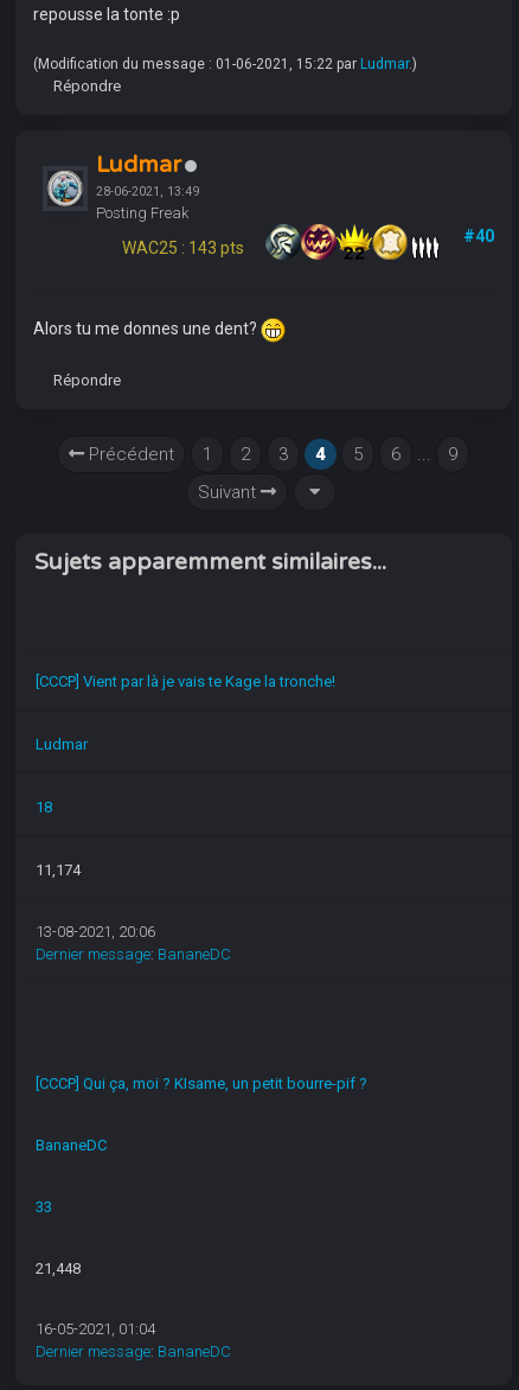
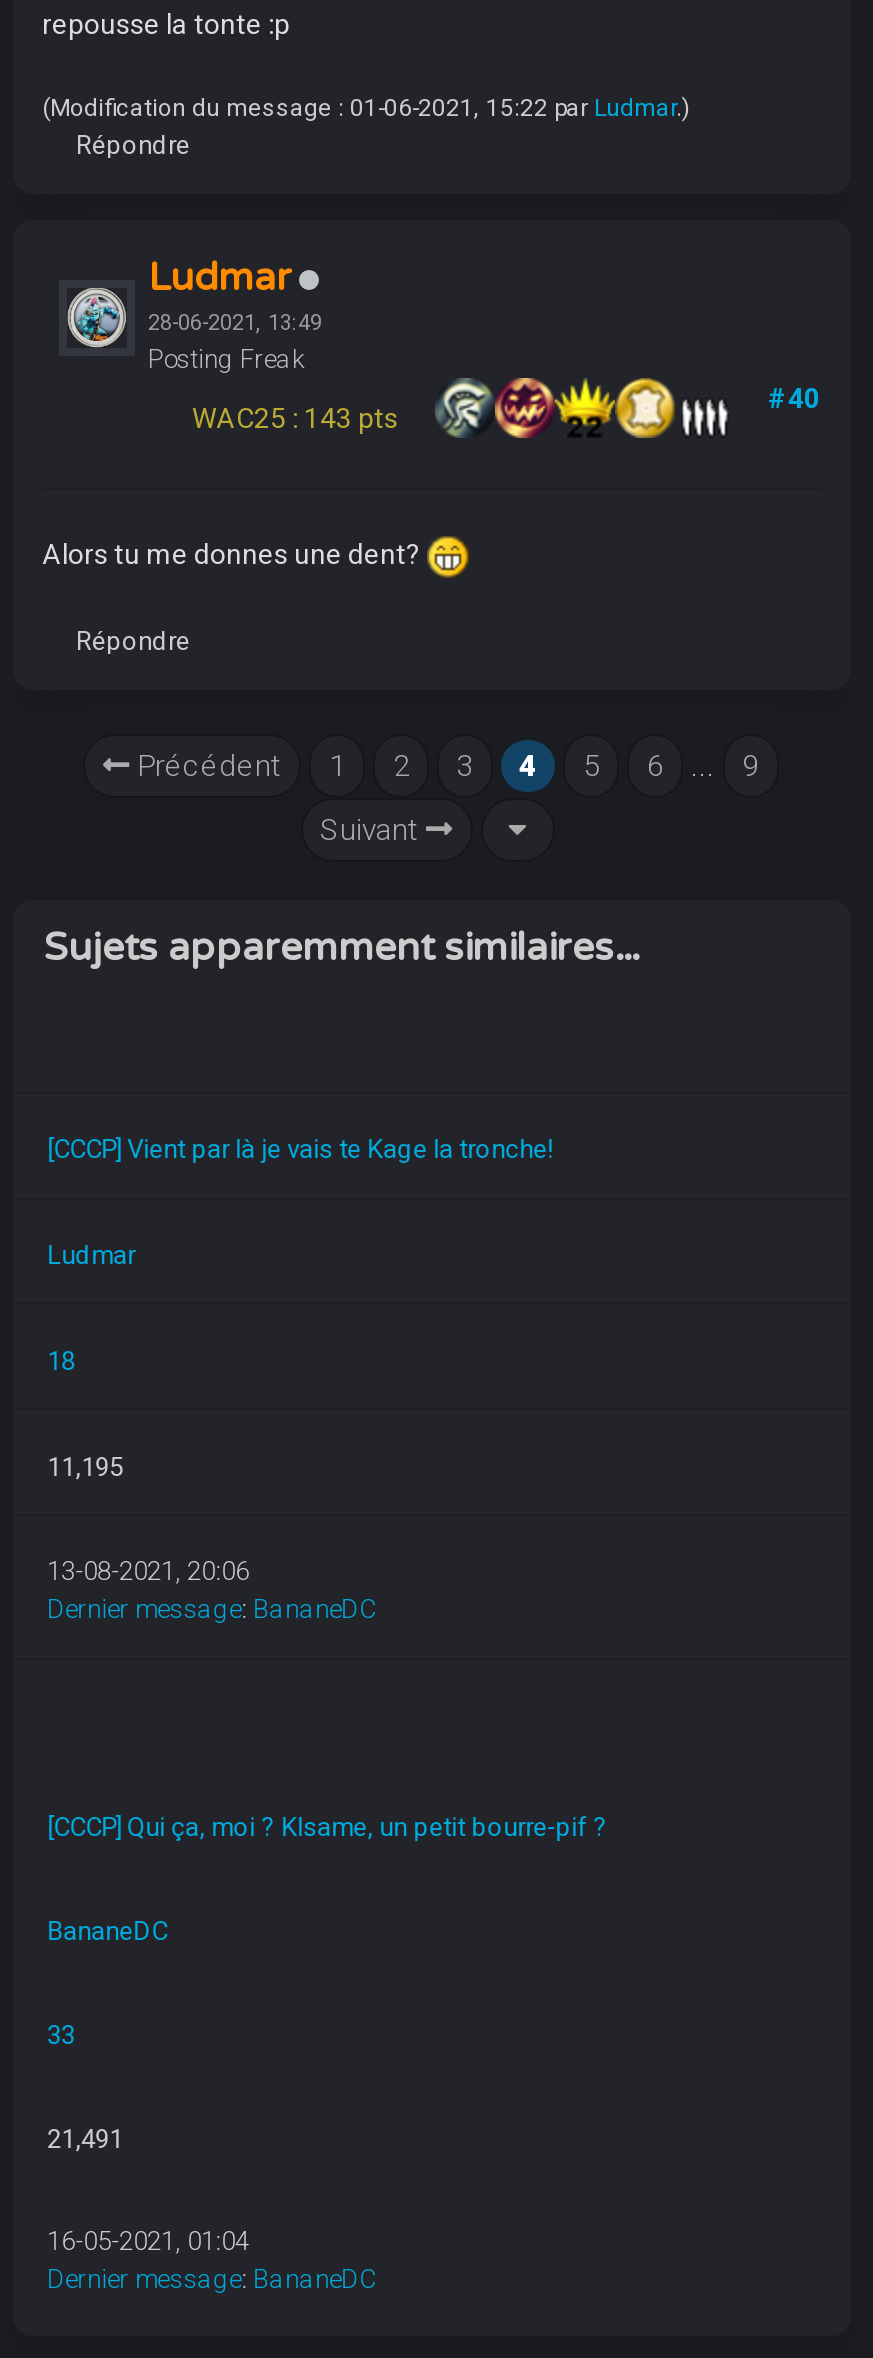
- 11,174
+ 11,195

- 21,448
+ 21,491
